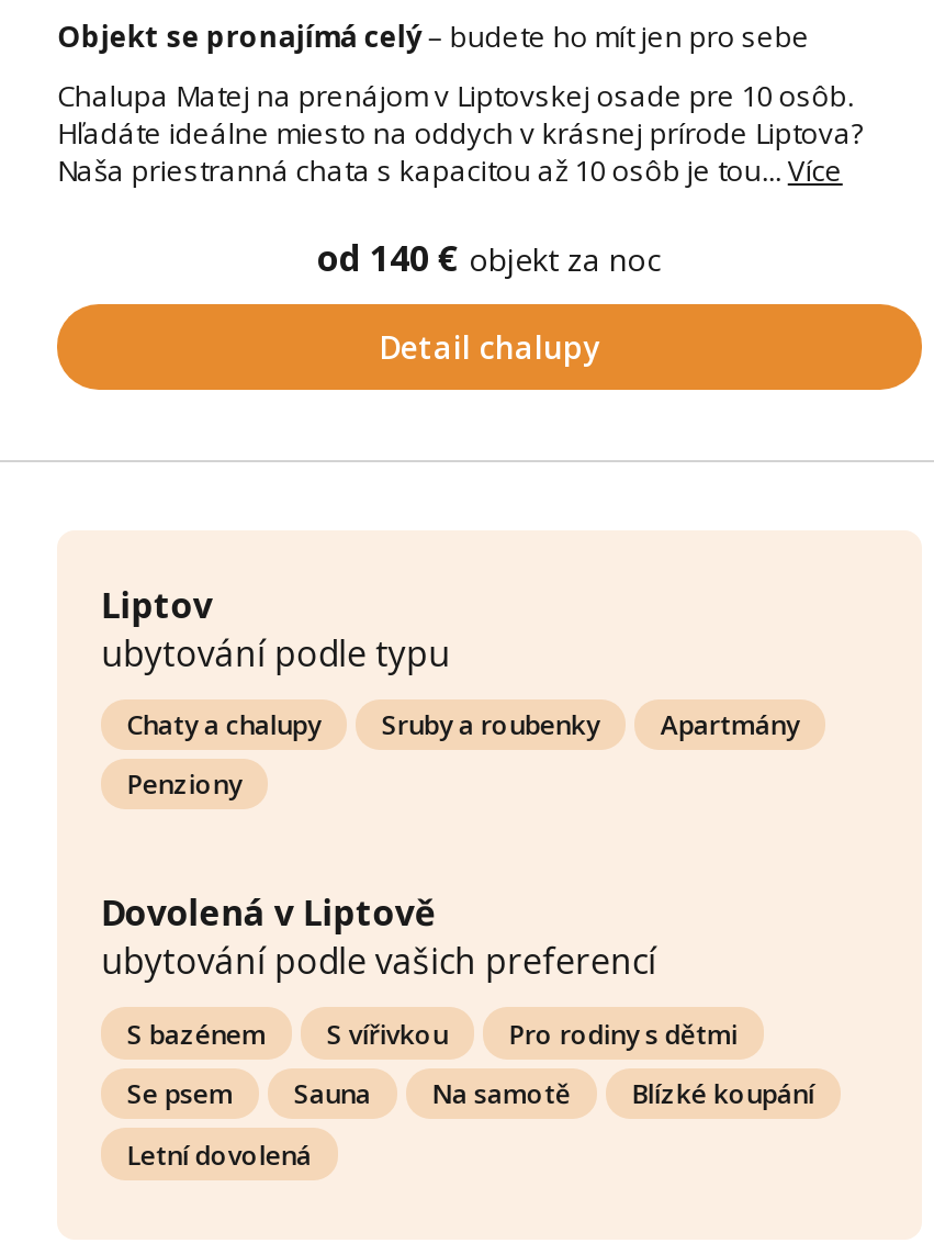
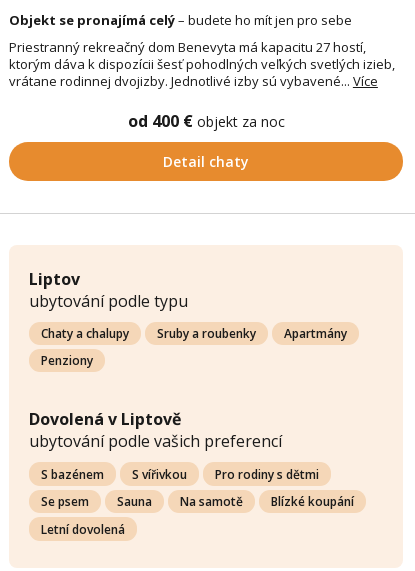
- Chalupa Matej na prenájom v Liptovskej osade pre 10 osôb.
- Hľadáte ideálne miesto na oddych v krásnej prírode Liptova?
- Naša priestranná chata s kapacitou až 10 osôb je tou... Více
+ Priestranný rekreačný dom Benevyta má kapacitu 27 hostí,
+ ktorým dáva k dispozícii šesť pohodlných veľkých svetlých izieb,
+ vrátane rodinnej dvojizby. Jednotlivé izby sú vybavené... Více

- od 140 €objekt za noc
+ od 400 €objekt za noc

- Detail chalupy
+ Detail chaty
